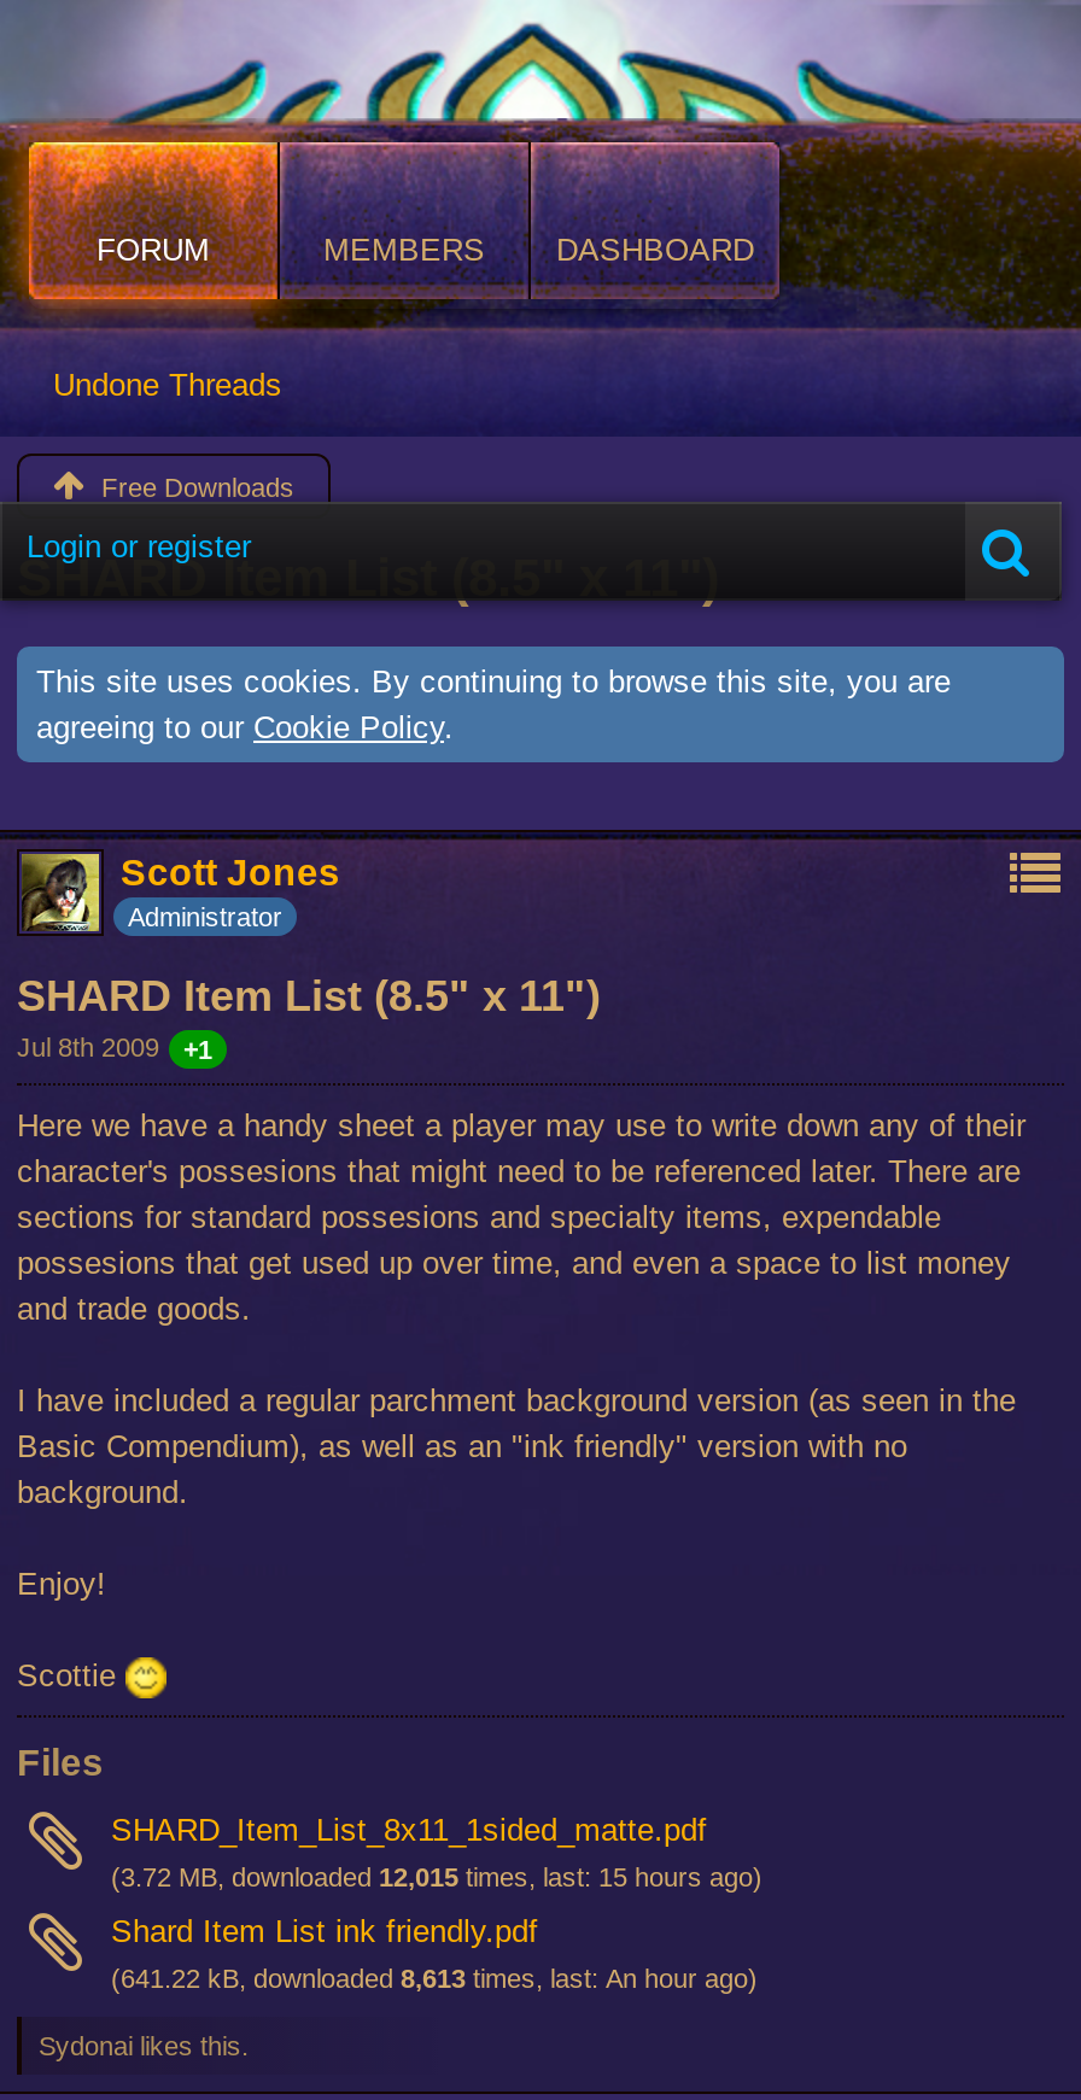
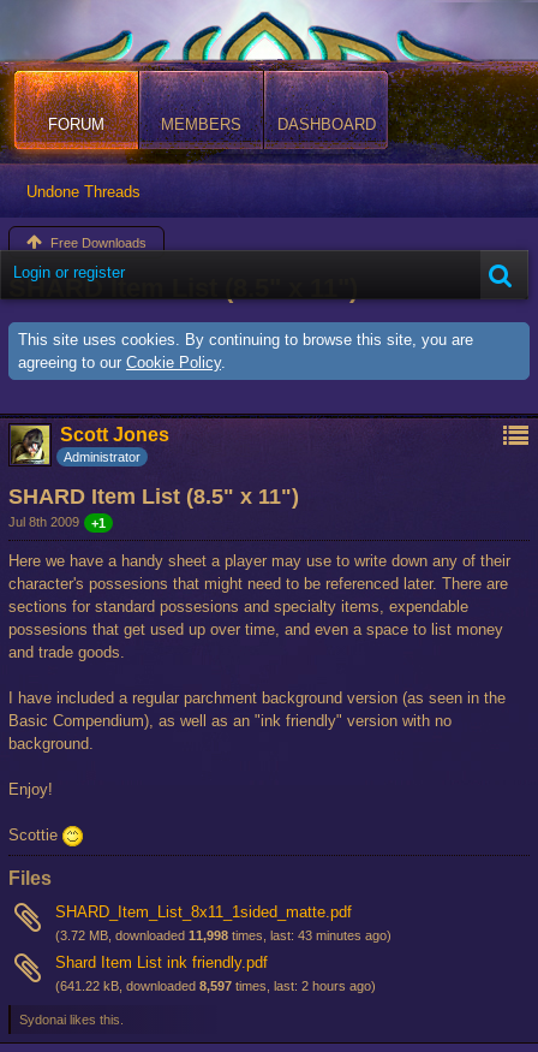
- (3.72 MB, downloaded 12,015 times, last: 15 hours ago)
+ (3.72 MB, downloaded 11,998 times, last: 43 minutes ago)

- (641.22 kB, downloaded 8,613 times, last: An hour ago)
+ (641.22 kB, downloaded 8,597 times, last: 2 hours ago)
